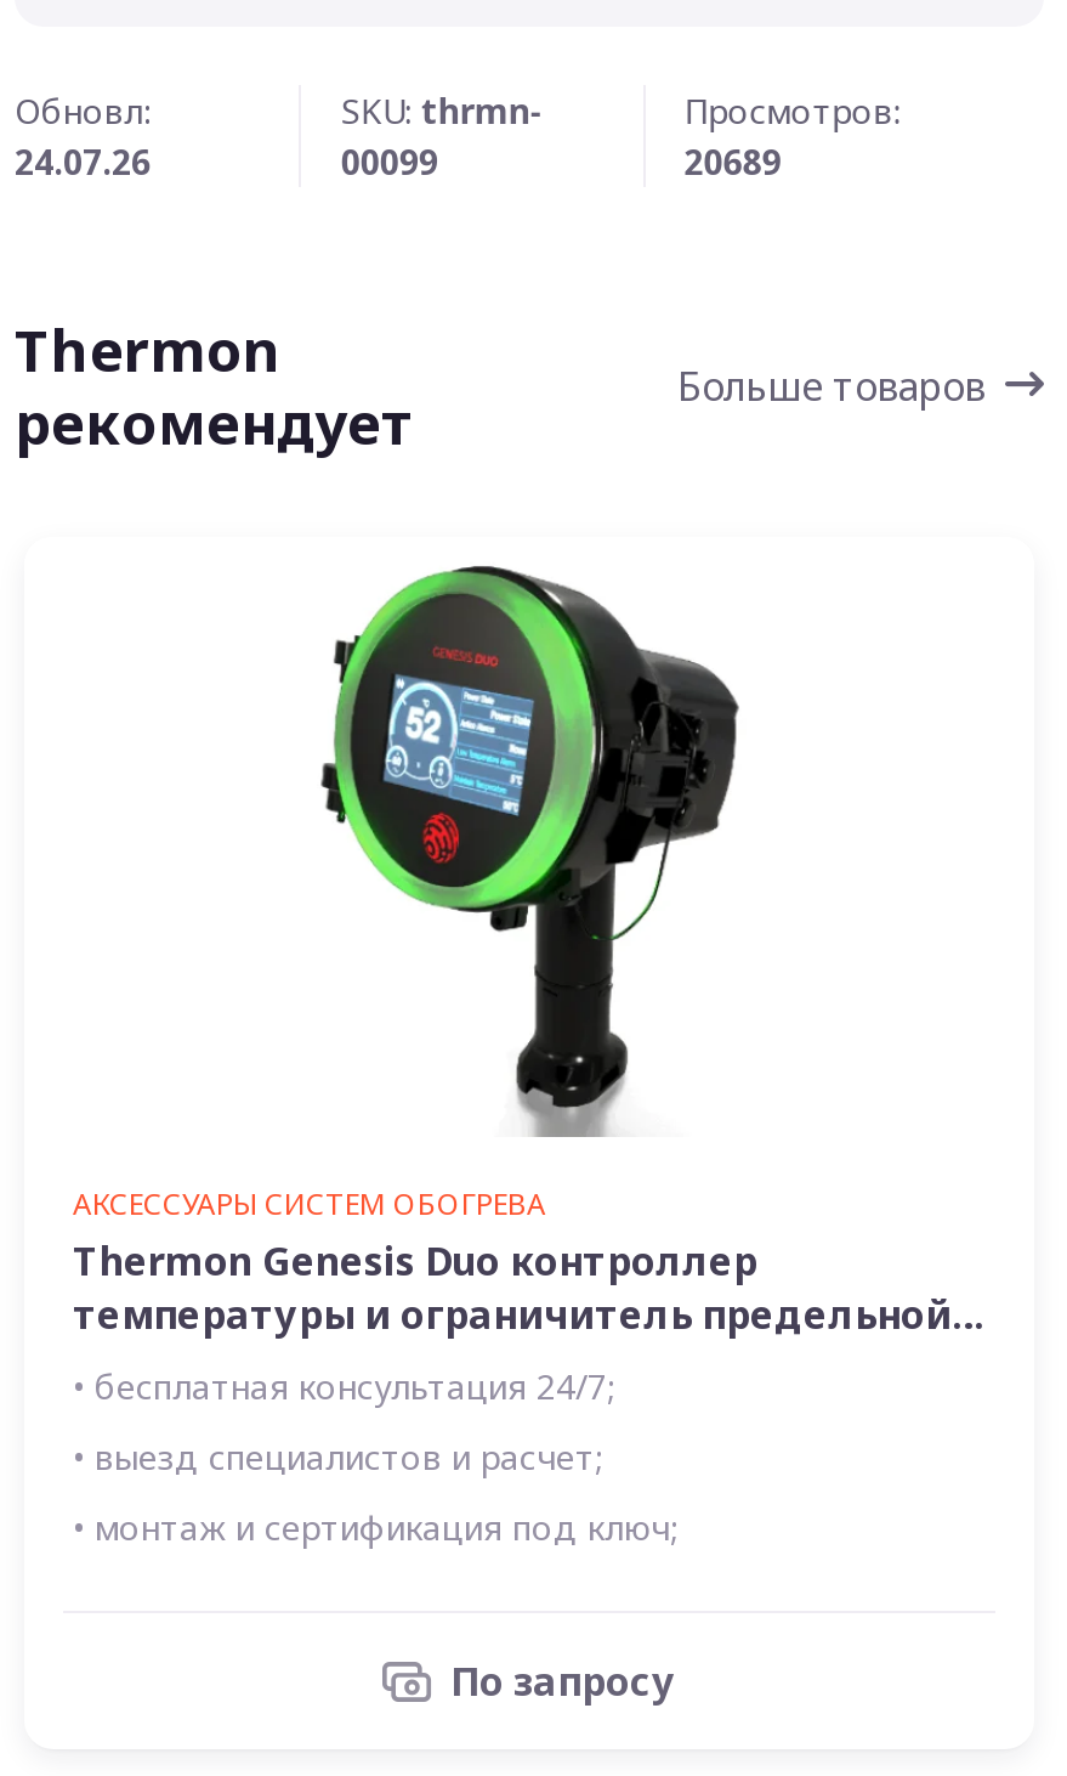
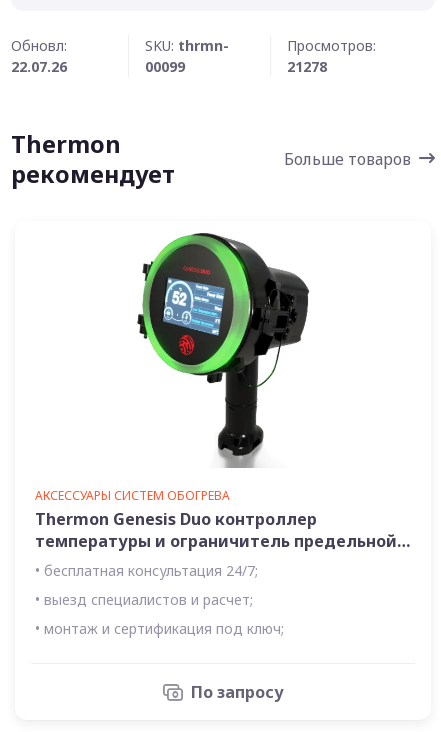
- 24.07.26
+ 22.07.26

- 20689
+ 21278
